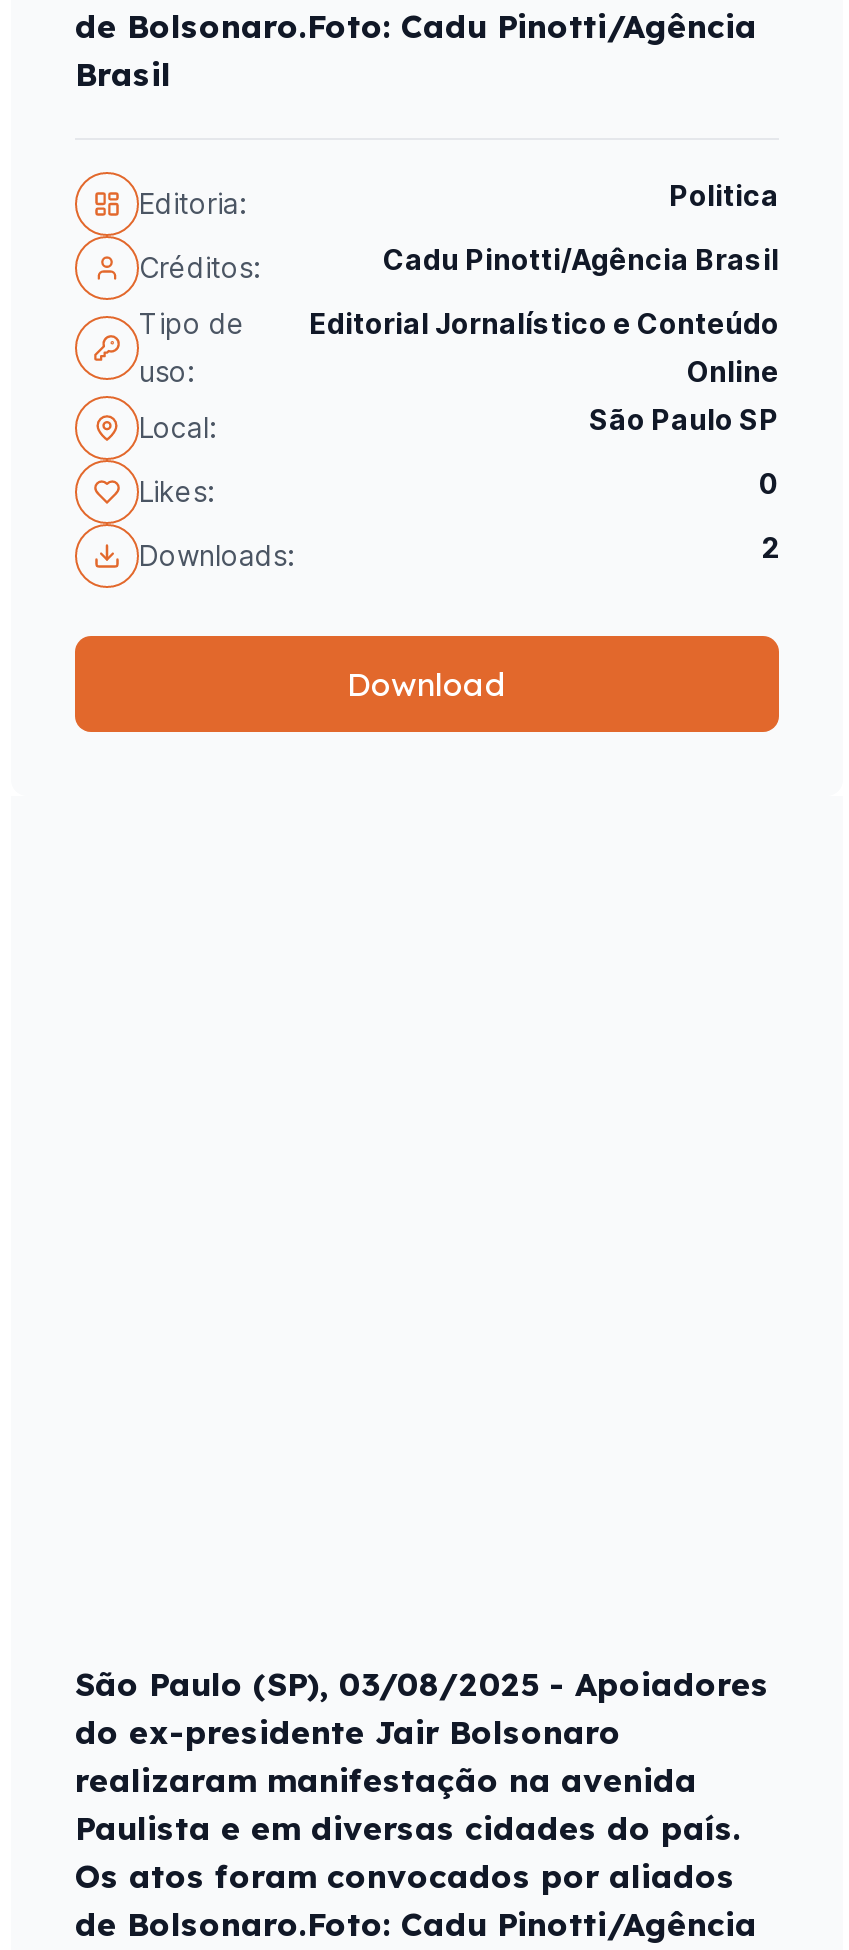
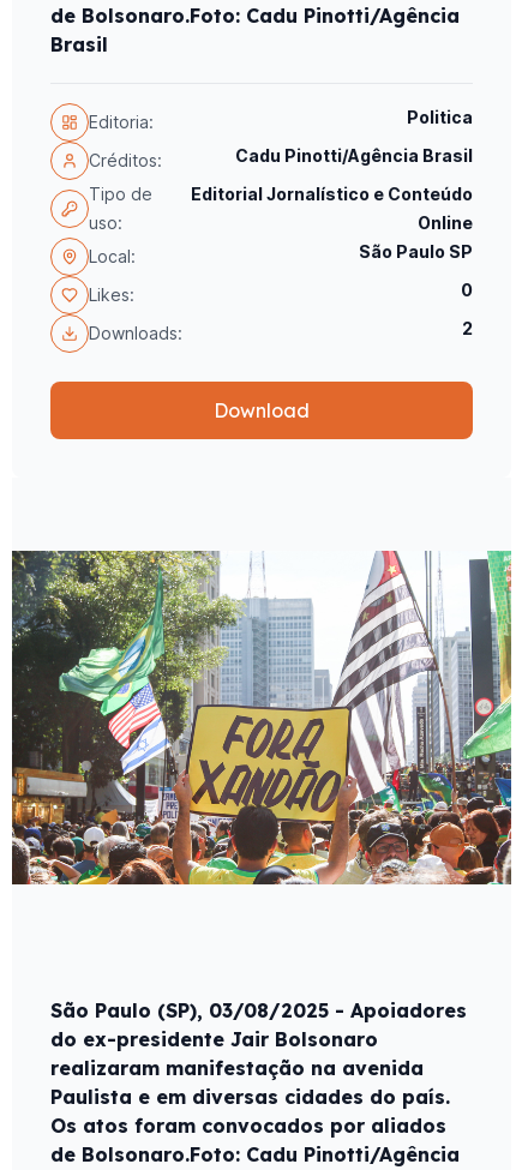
+ [image]
